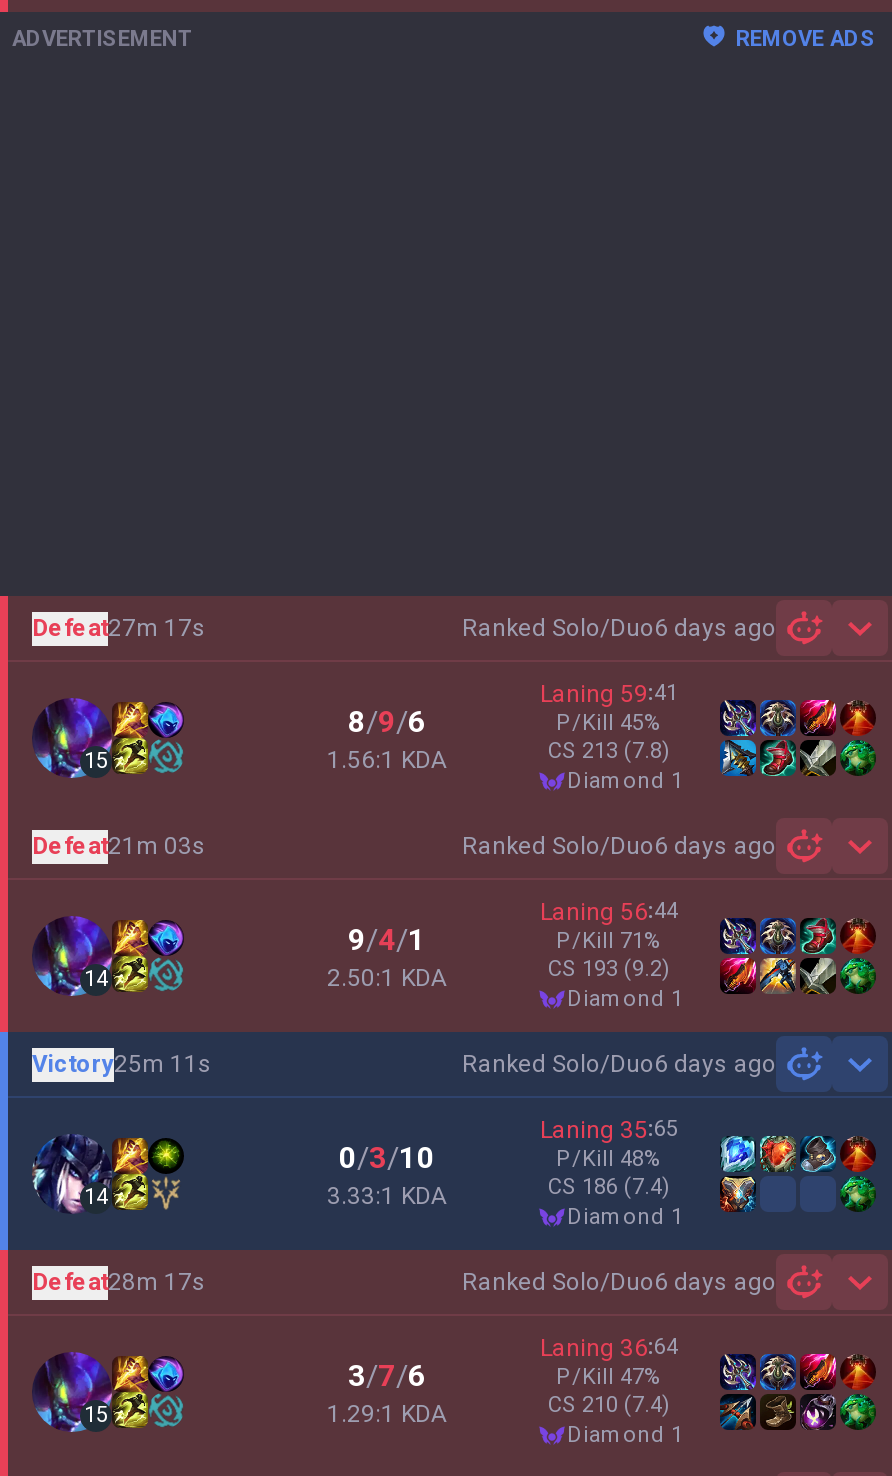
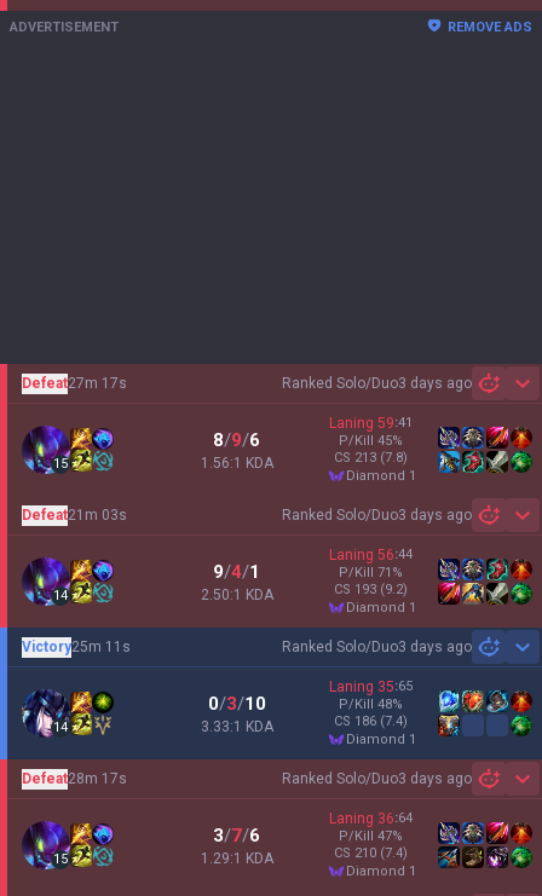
- Ranked Solo/Duo6 days ago
+ Ranked Solo/Duo3 days ago

- Ranked Solo/Duo6 days ago
+ Ranked Solo/Duo3 days ago

- Ranked Solo/Duo6 days ago
+ Ranked Solo/Duo3 days ago

- Ranked Solo/Duo6 days ago
+ Ranked Solo/Duo3 days ago
